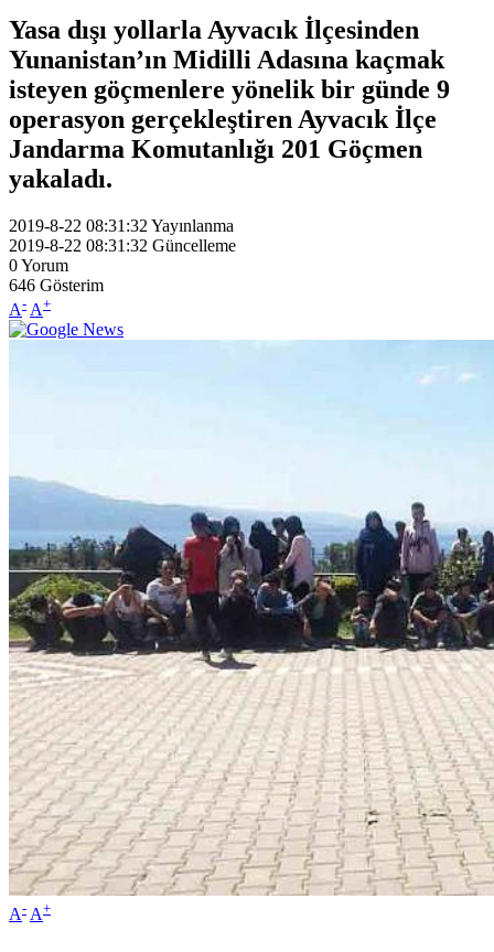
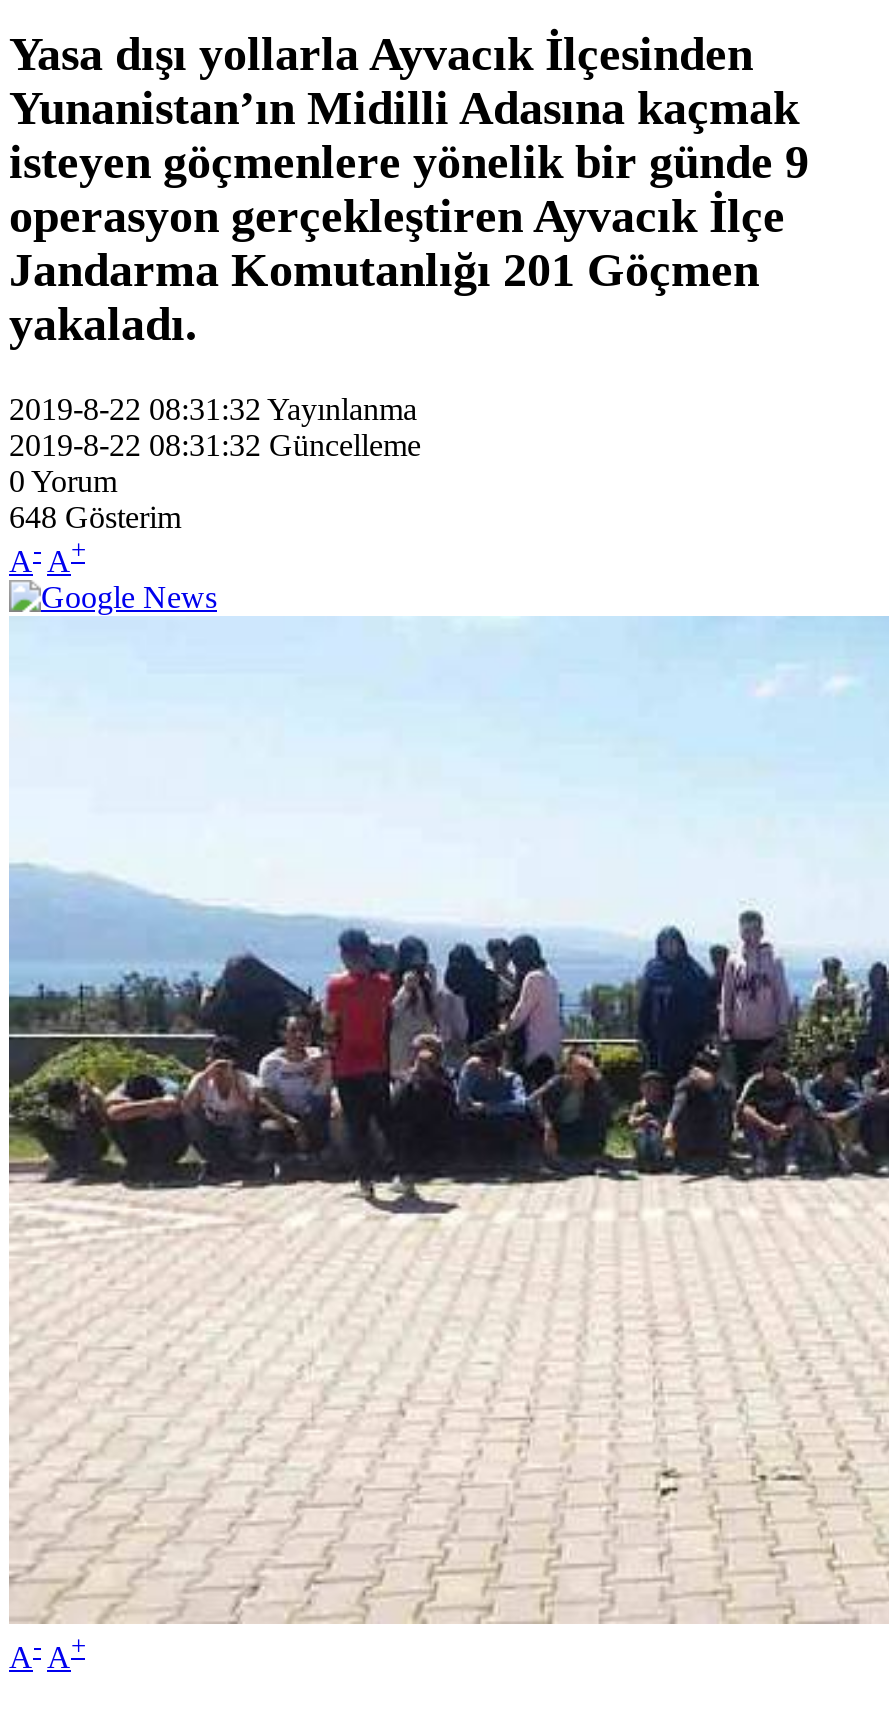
- 646 Gösterim
+ 648 Gösterim
